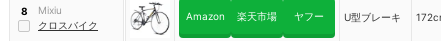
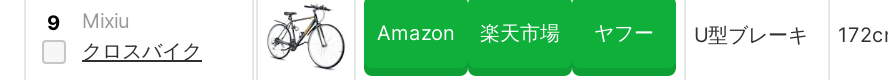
- 8 Mixiu
+ 9 Mixiu
